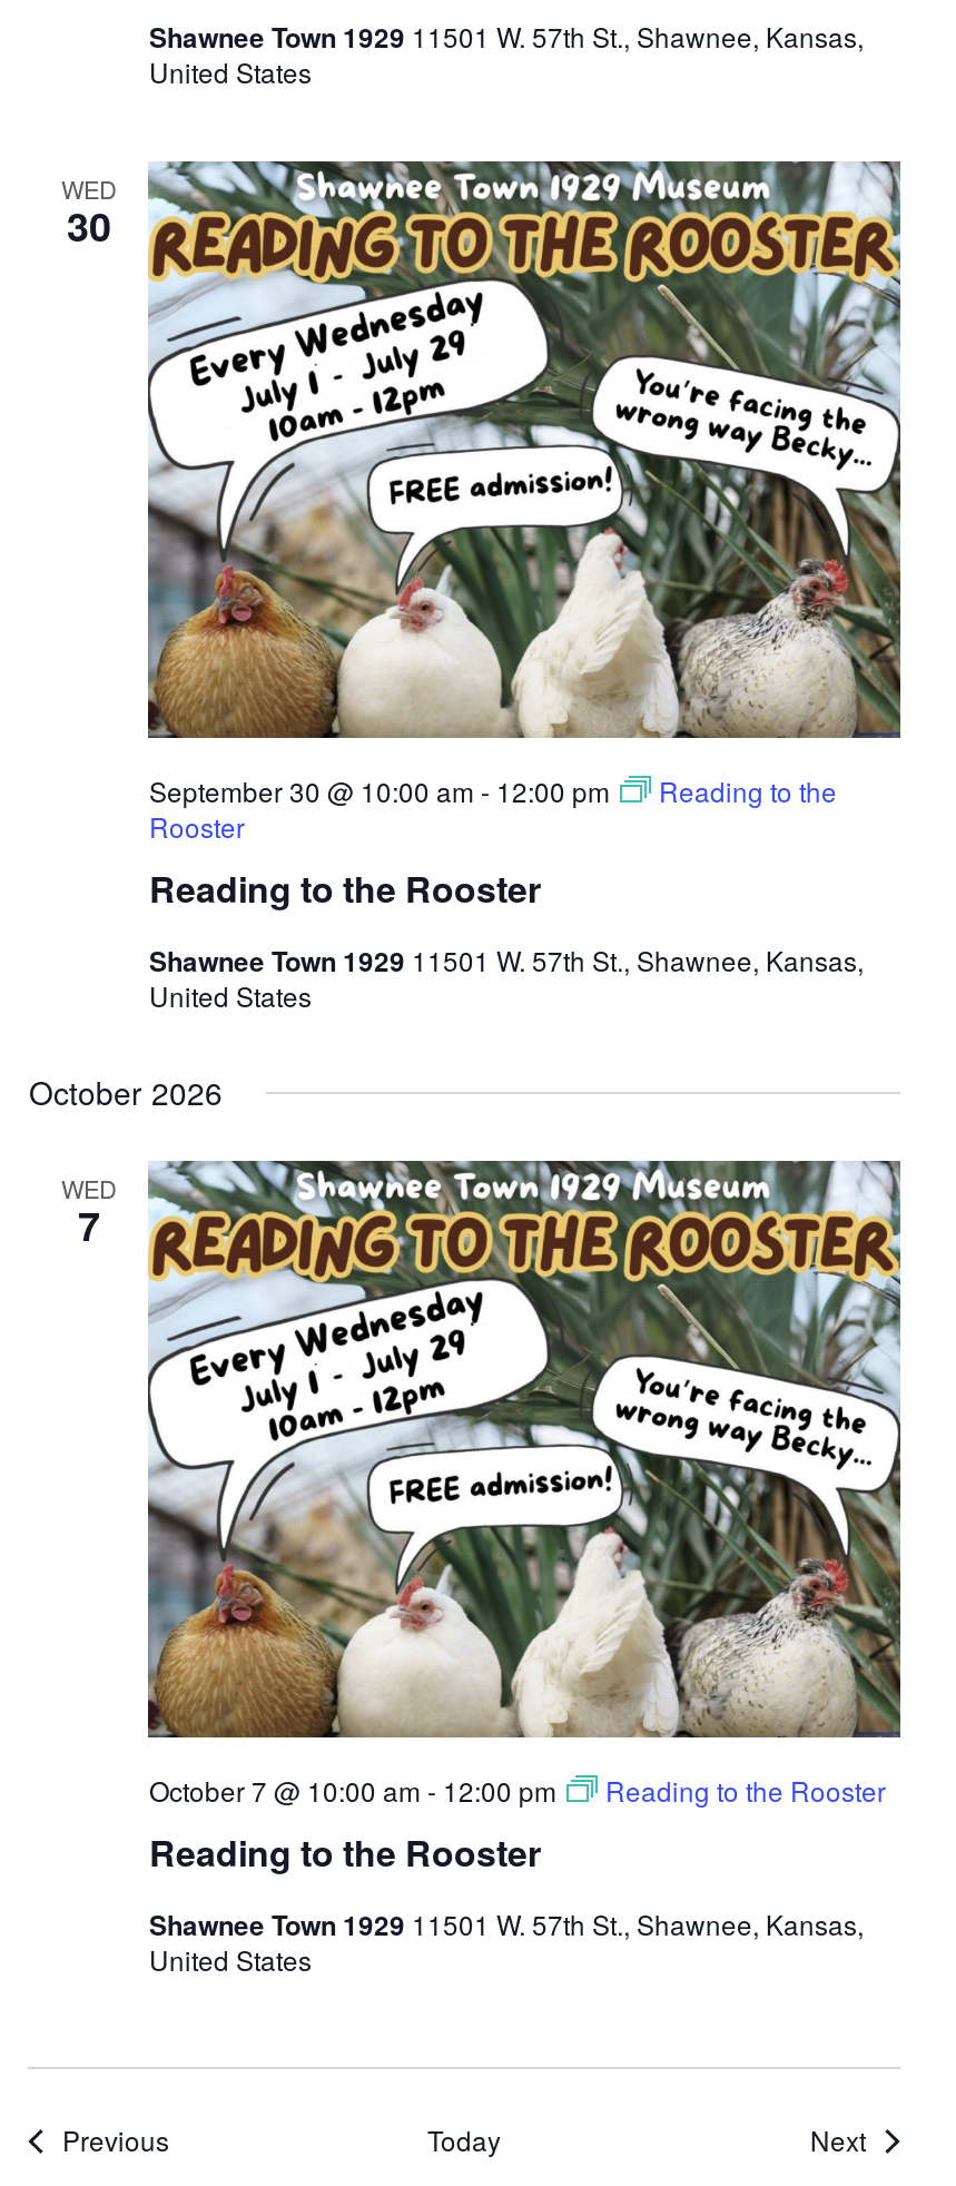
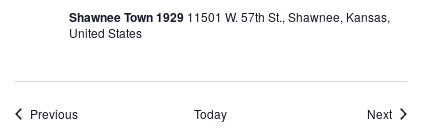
- [image]
- WED
- 30

- [image]
- September 30 @ 10:00 am - 12:00 pm
- Reading to the
- Rooster
- Shawnee Town 1929 11501 W. 57th St., Shawnee, Kansas,
- United States
- October 2026
- WED
- 7

- Reading to the Rooster

- October 7 @ 10:00 am - 12:00 pm
- Reading to the Rooster
- Shawnee Town 1929 11501 W. 57th St., Shawnee, Kansas,
- United States

- Reading to the Rooster
